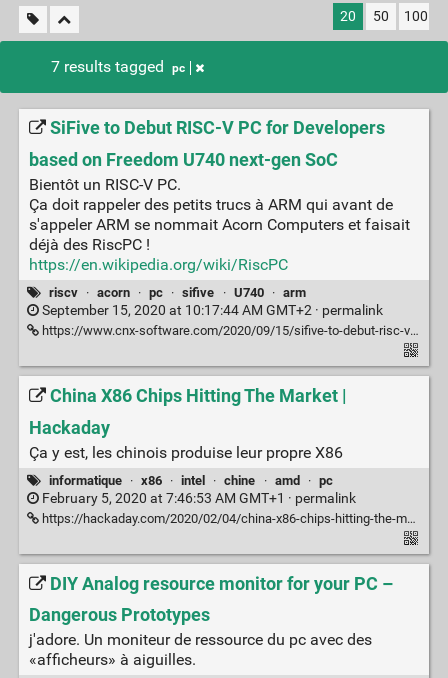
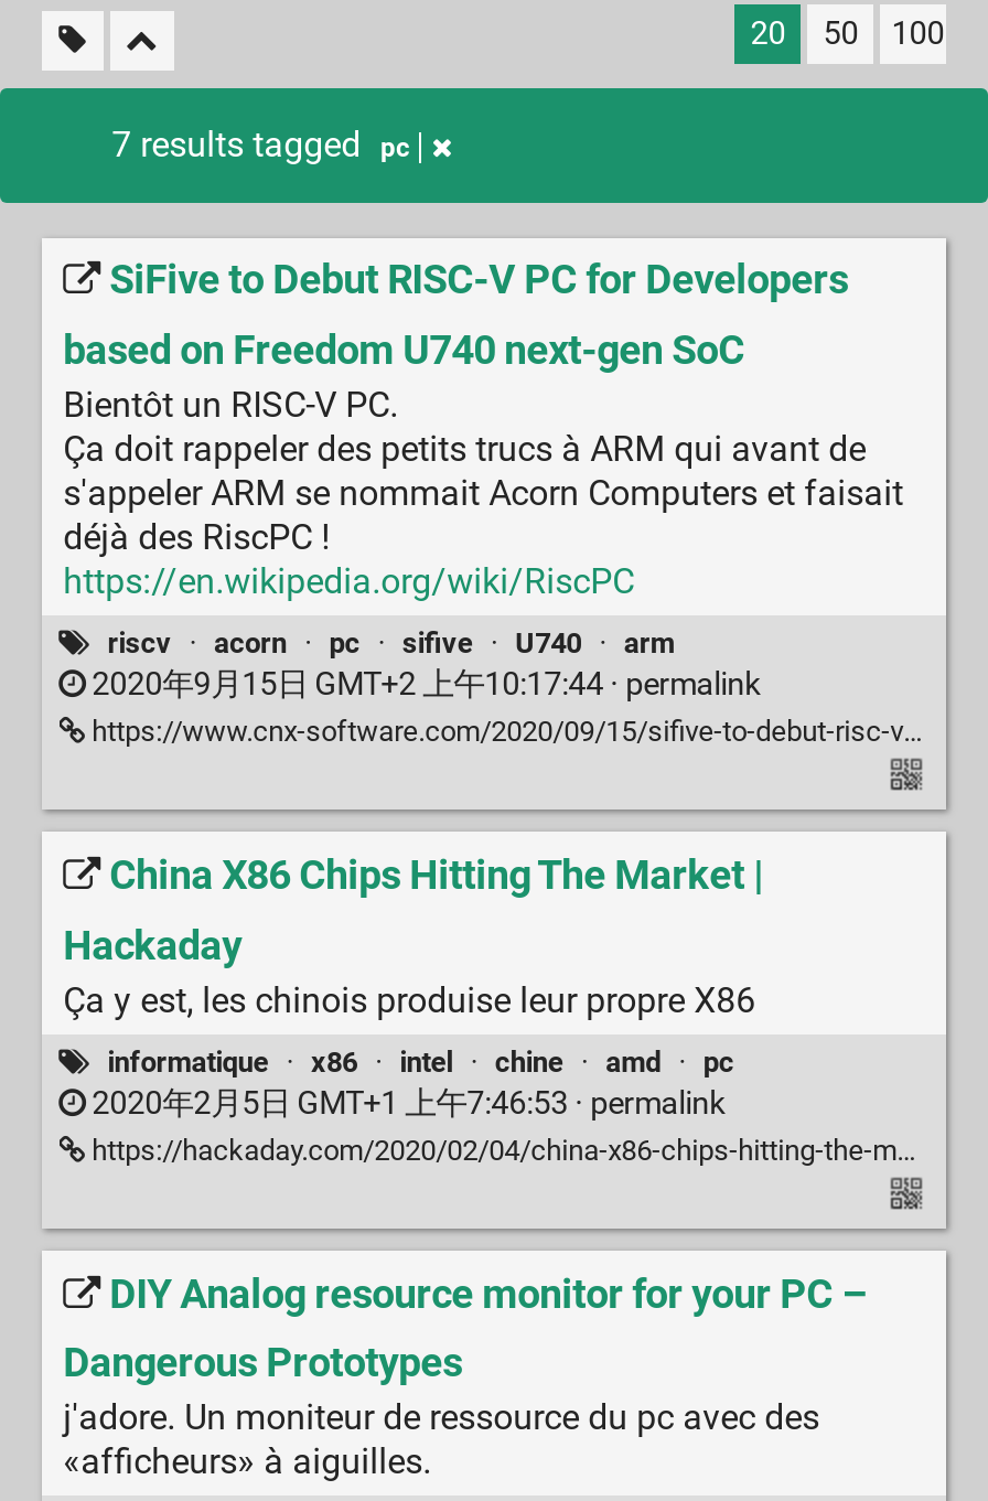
- September 15, 2020 at 10:17:44 AM GMT+2 · permalink
+ 2020年9月15日 GMT+2 上午10:17:44 · permalink

- February 5, 2020 at 7:46:53 AM GMT+1 · permalink
+ 2020年2月5日 GMT+1 上午7:46:53 · permalink
